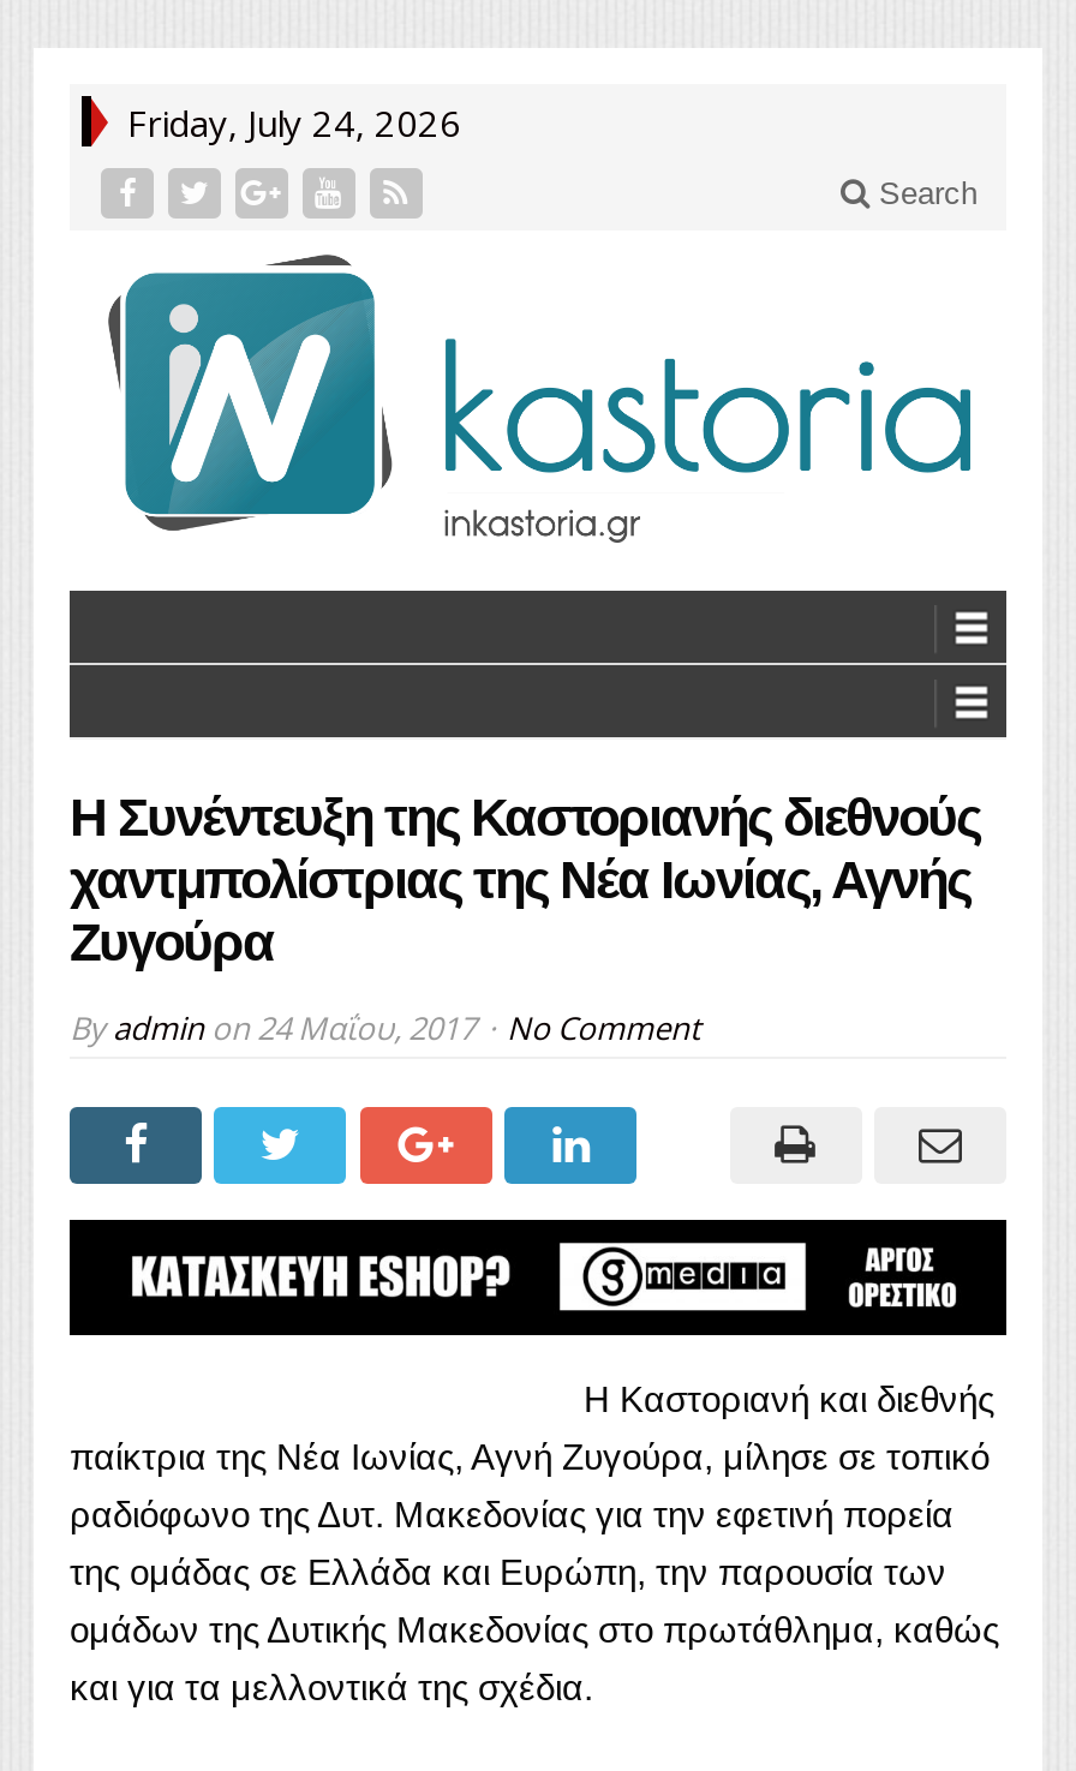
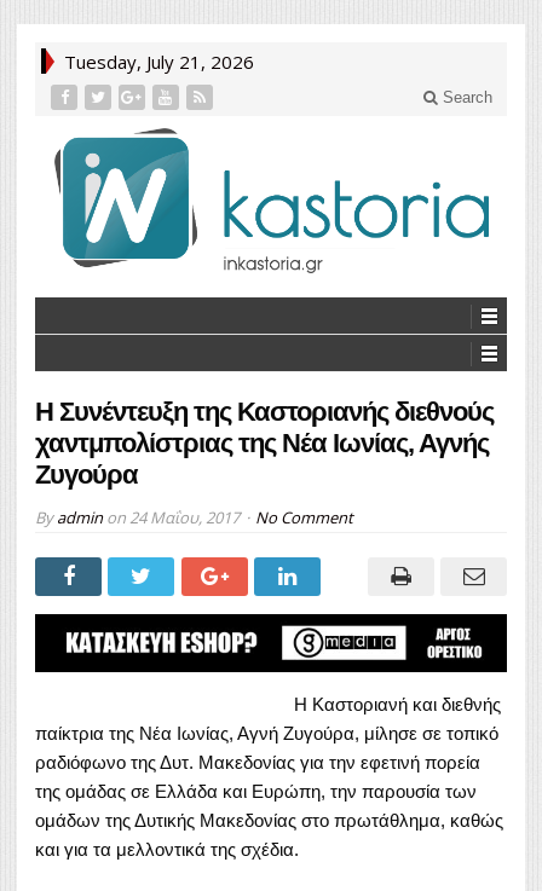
- Friday, July 24, 2026
+ Tuesday, July 21, 2026
